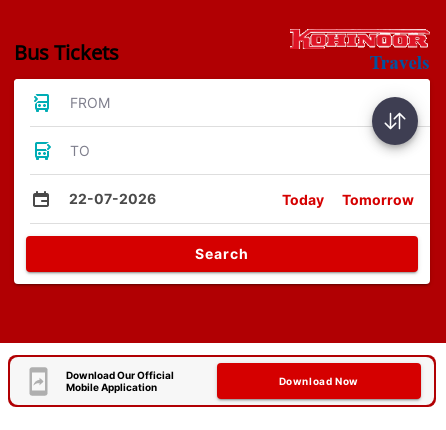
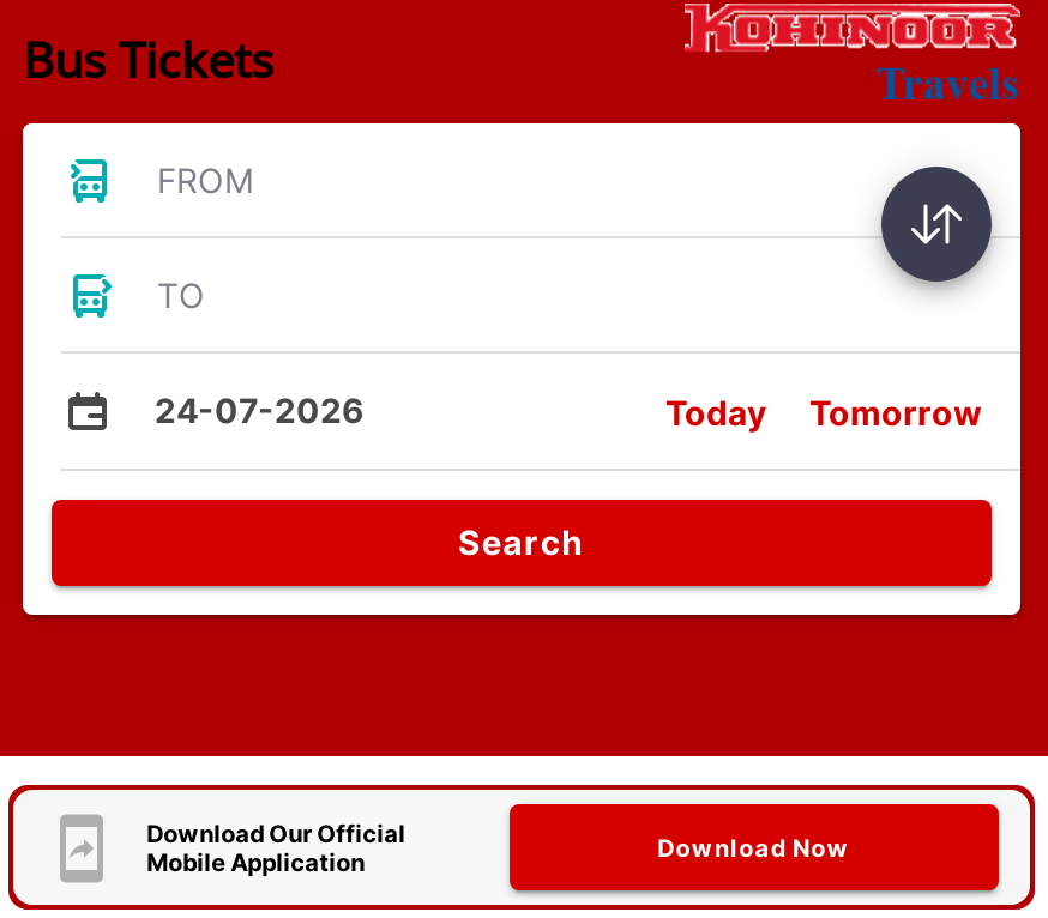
- 22-07-2026
+ 24-07-2026
